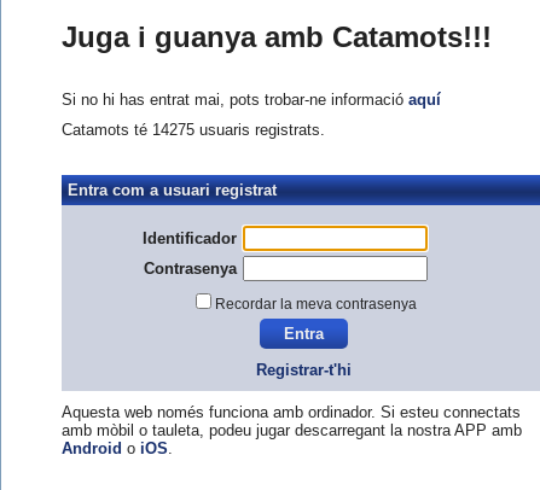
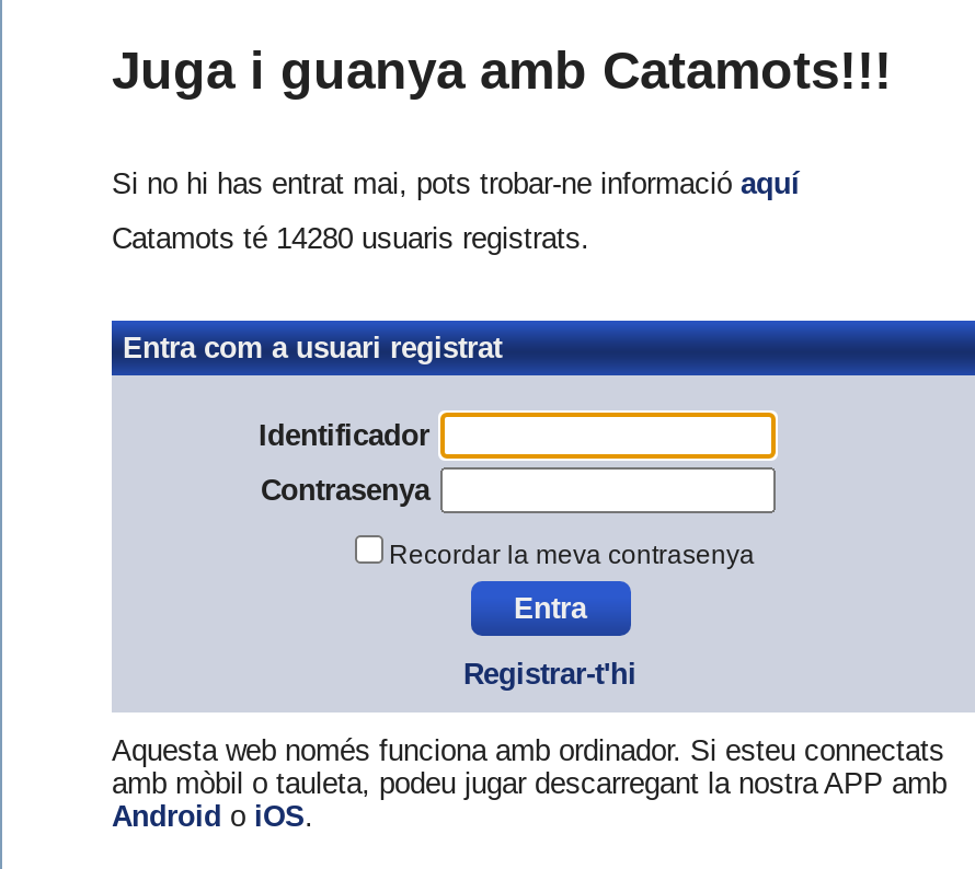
- Catamots té 14275 usuaris registrats.
+ Catamots té 14280 usuaris registrats.
